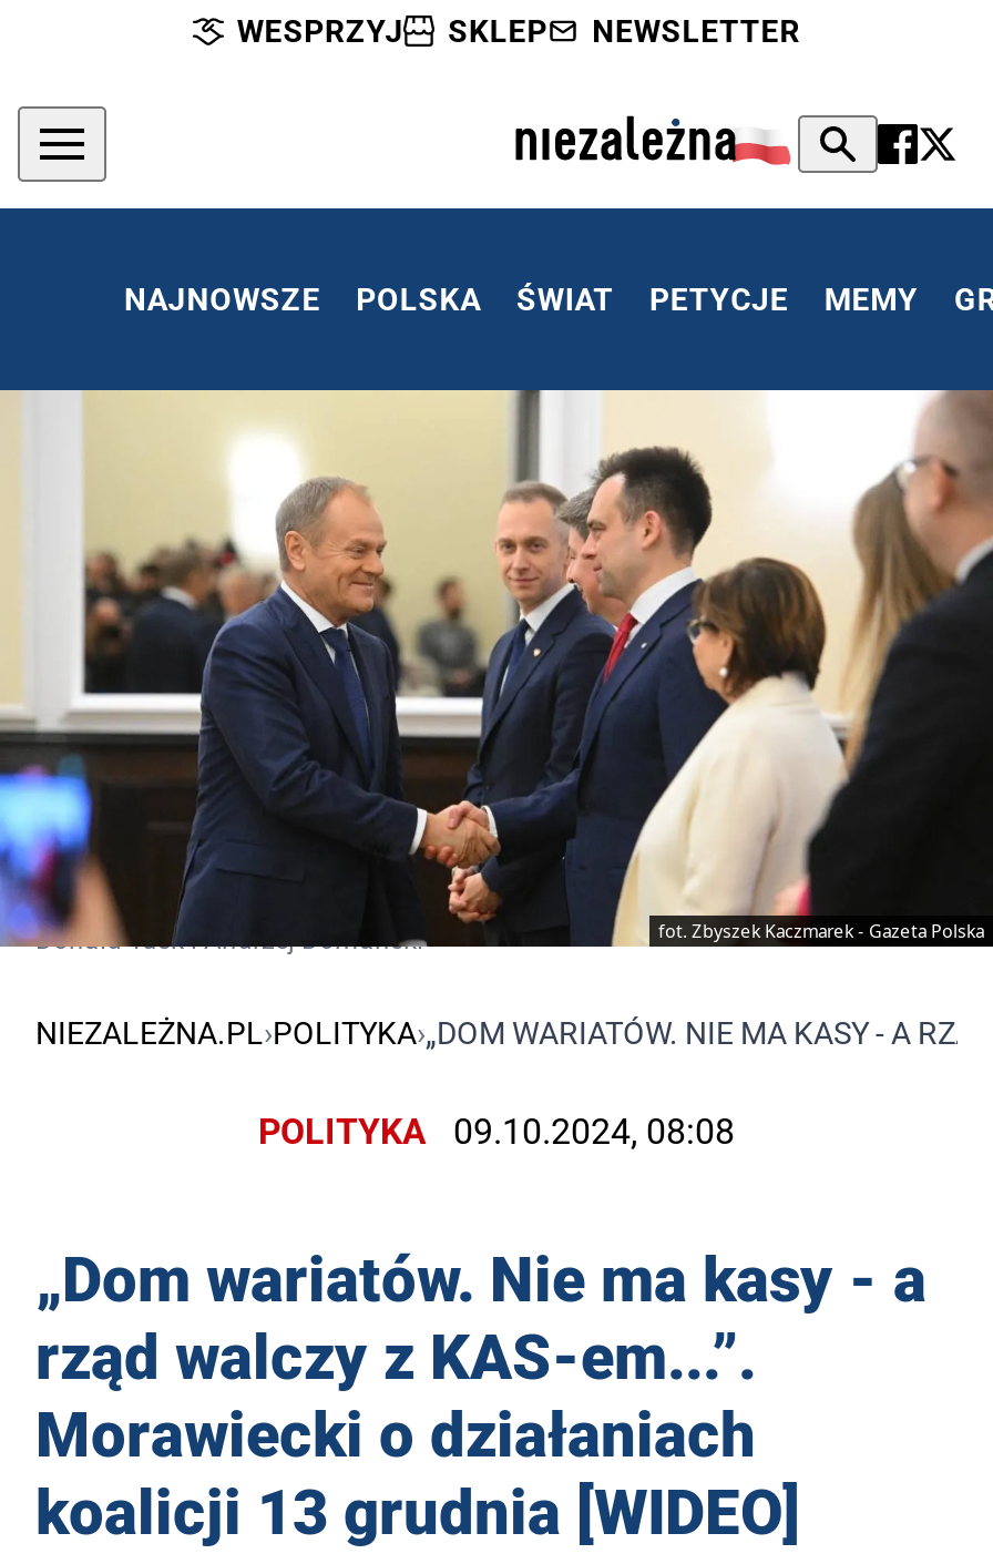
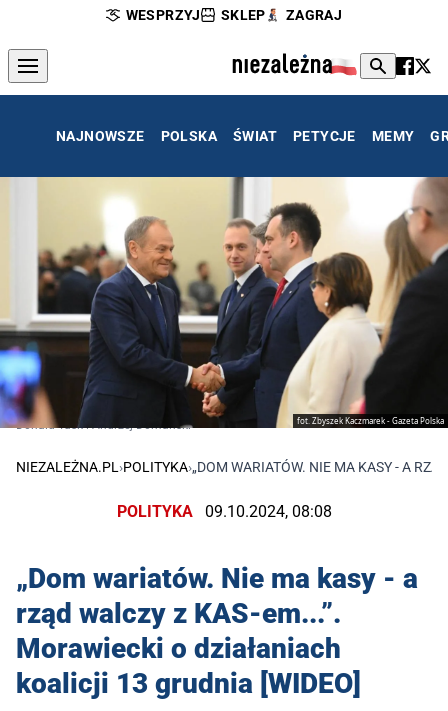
- NEWSLETTER
+ ZAGRAJ
